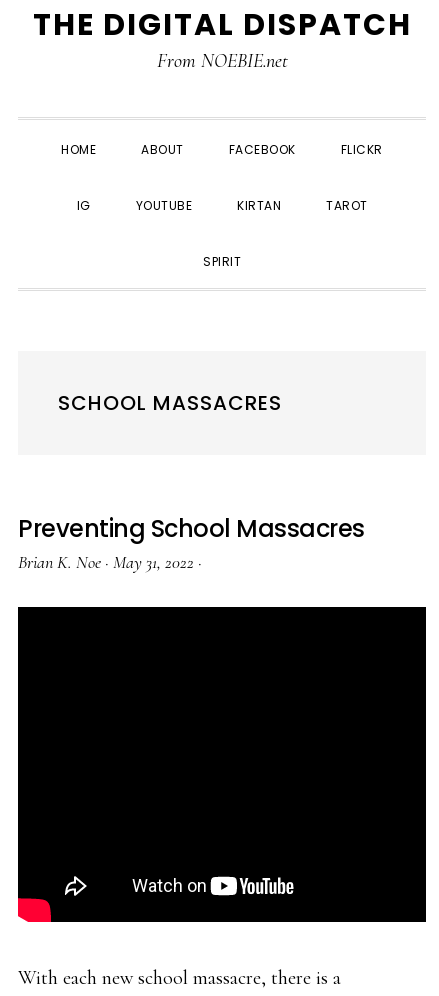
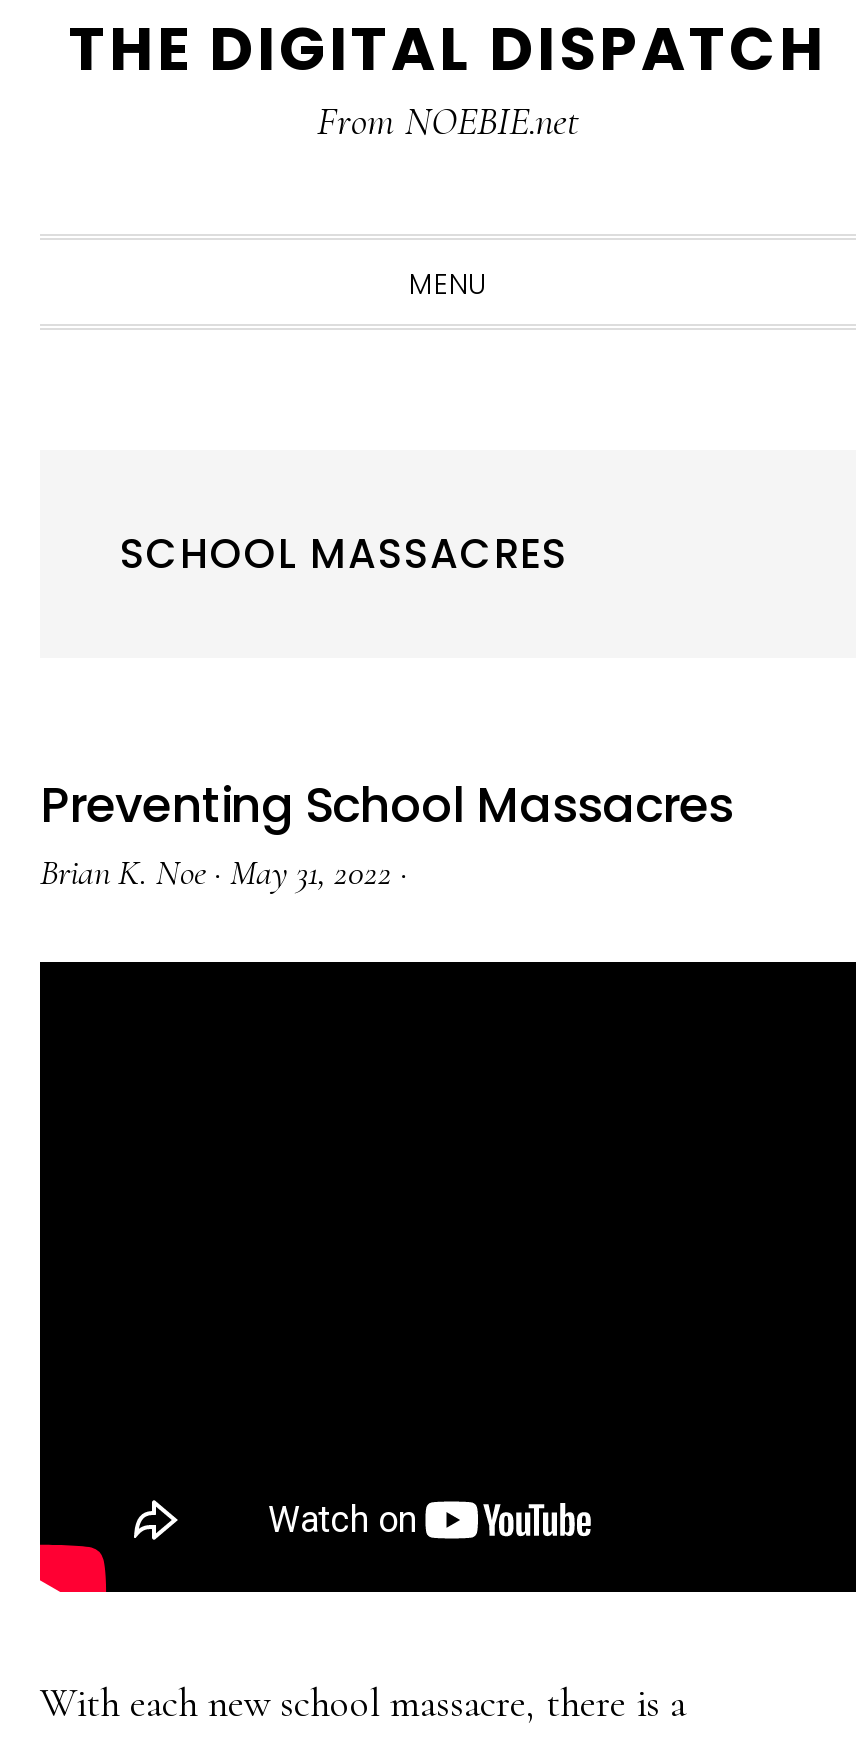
- HOME
- ABOUT
- FACEBOOK
- FLICKR
- IG
- YOUTUBE
- KIRTAN
- TAROT
- SPIRIT
+ MENU
